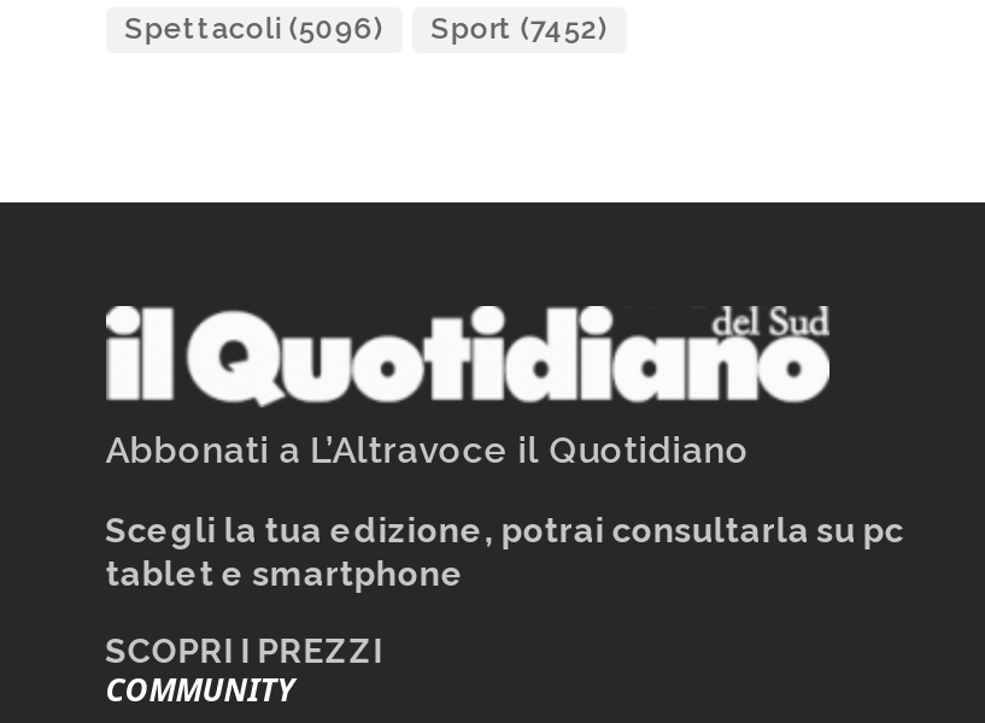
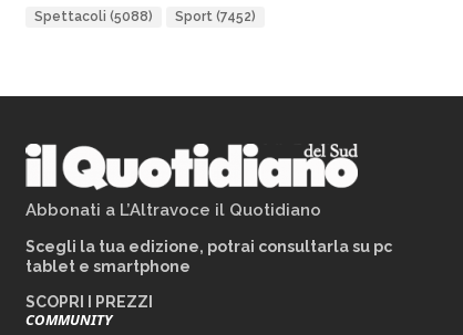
- Spettacoli (5096) Sport (7452)
+ Spettacoli (5088) Sport (7452)
